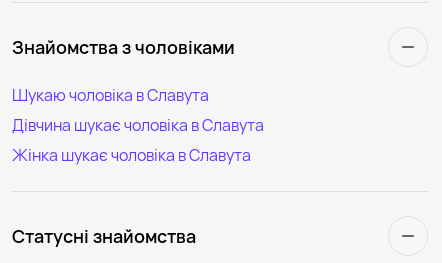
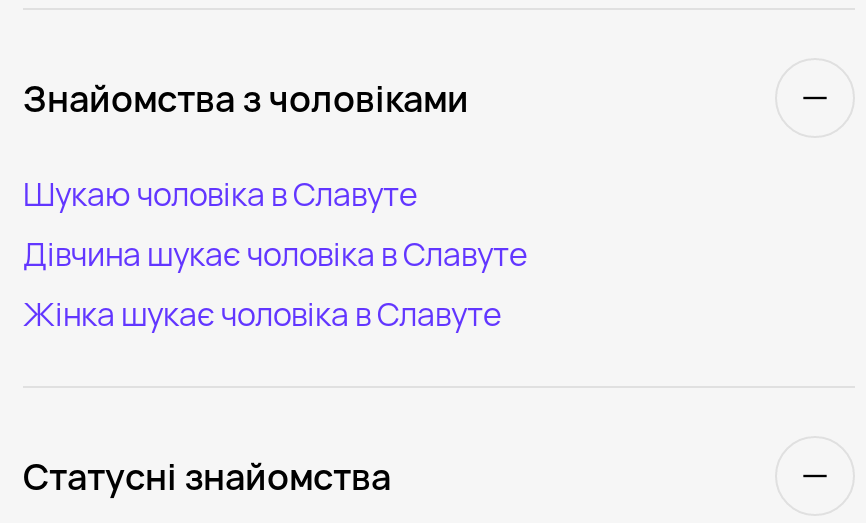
- Шукаю чоловіка в Славута
+ Шукаю чоловіка в Славуте

- Дівчина шукає чоловіка в Славута
+ Дівчина шукає чоловіка в Славуте

- Жінка шукає чоловіка в Славута
+ Жінка шукає чоловіка в Славуте
